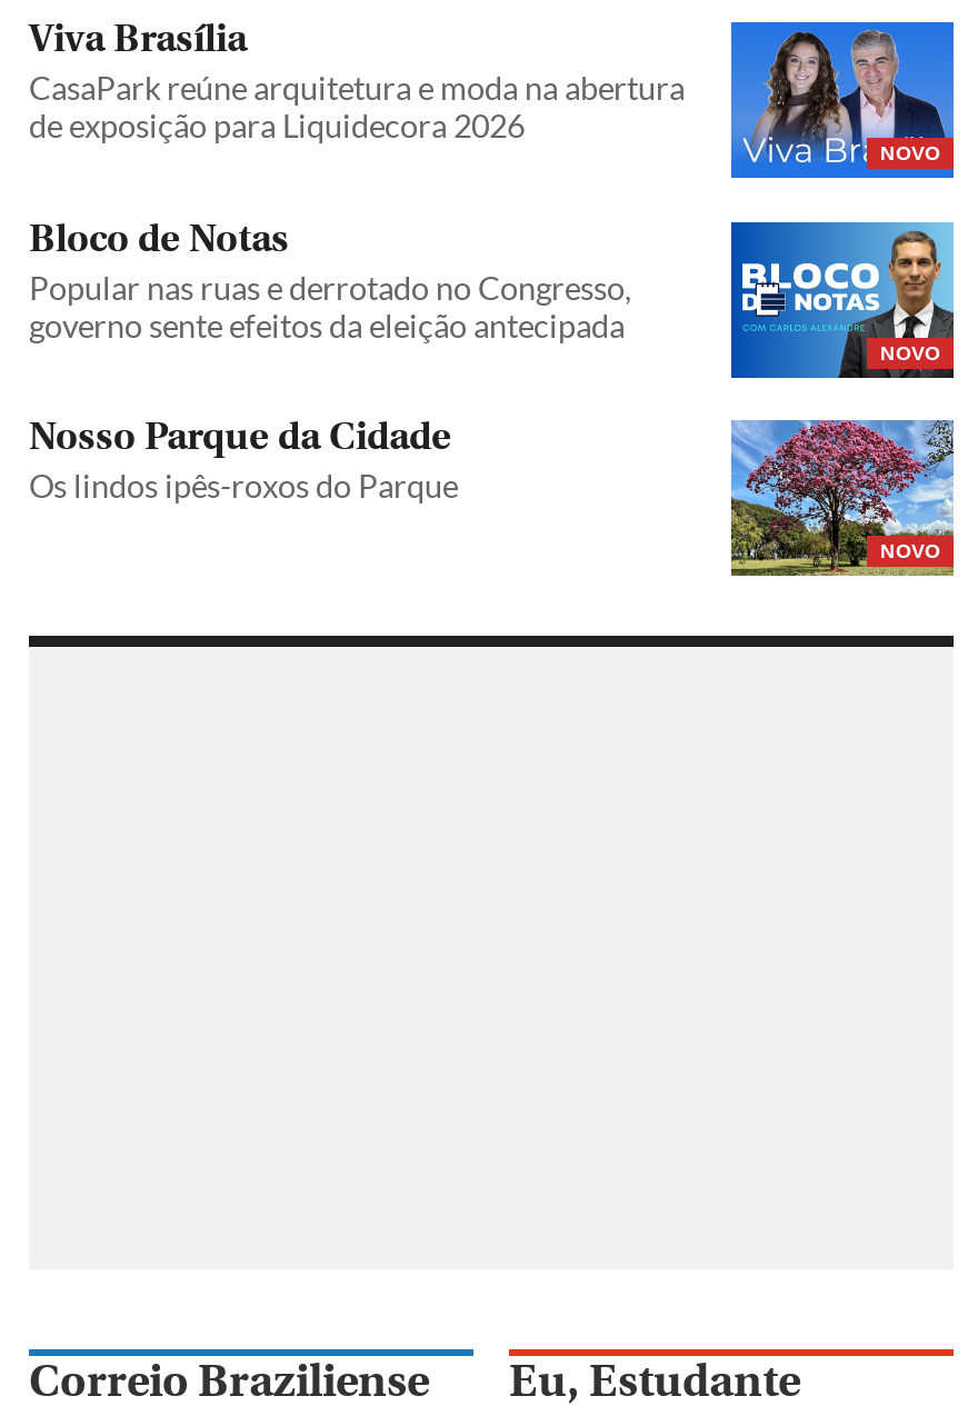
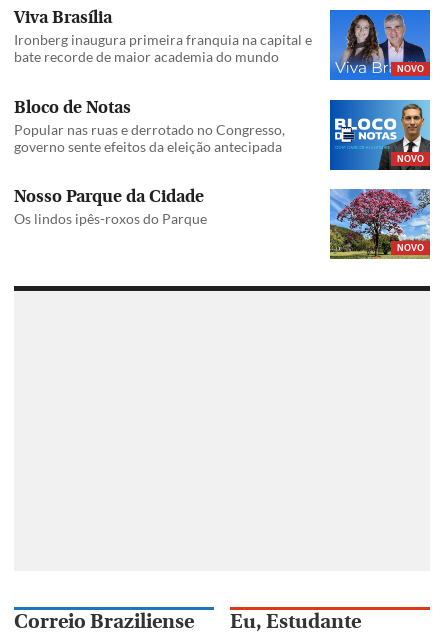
- CasaPark reúne arquitetura e moda na abertura
- de exposição para Liquidecora 2026
+ Ironberg inaugura primeira franquia na capital e
+ bate recorde de maior academia do mundo
